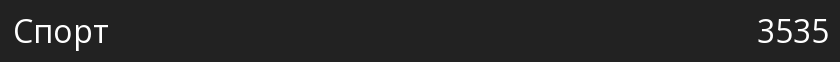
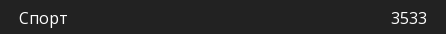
- 3535
+ 3533
